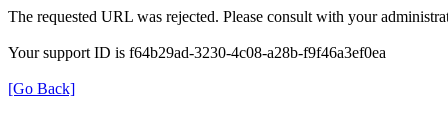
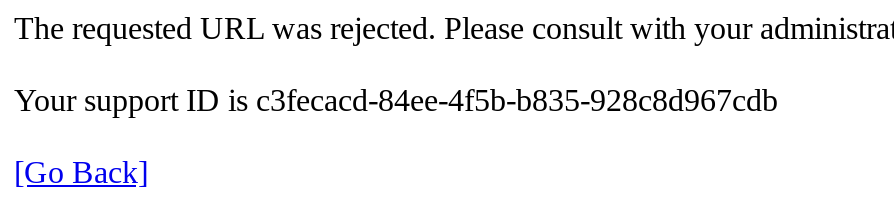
- Your support ID is f64b29ad-3230-4c08-a28b-f9f46a3ef0ea
+ Your support ID is c3fecacd-84ee-4f5b-b835-928c8d967cdb
